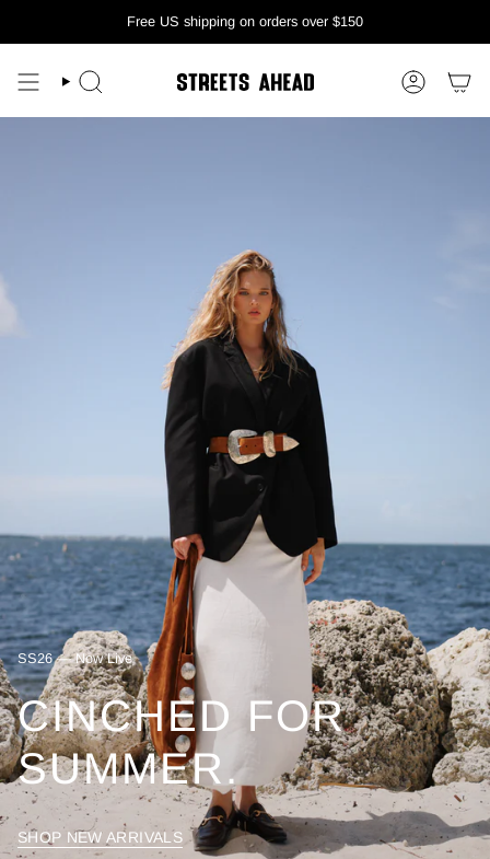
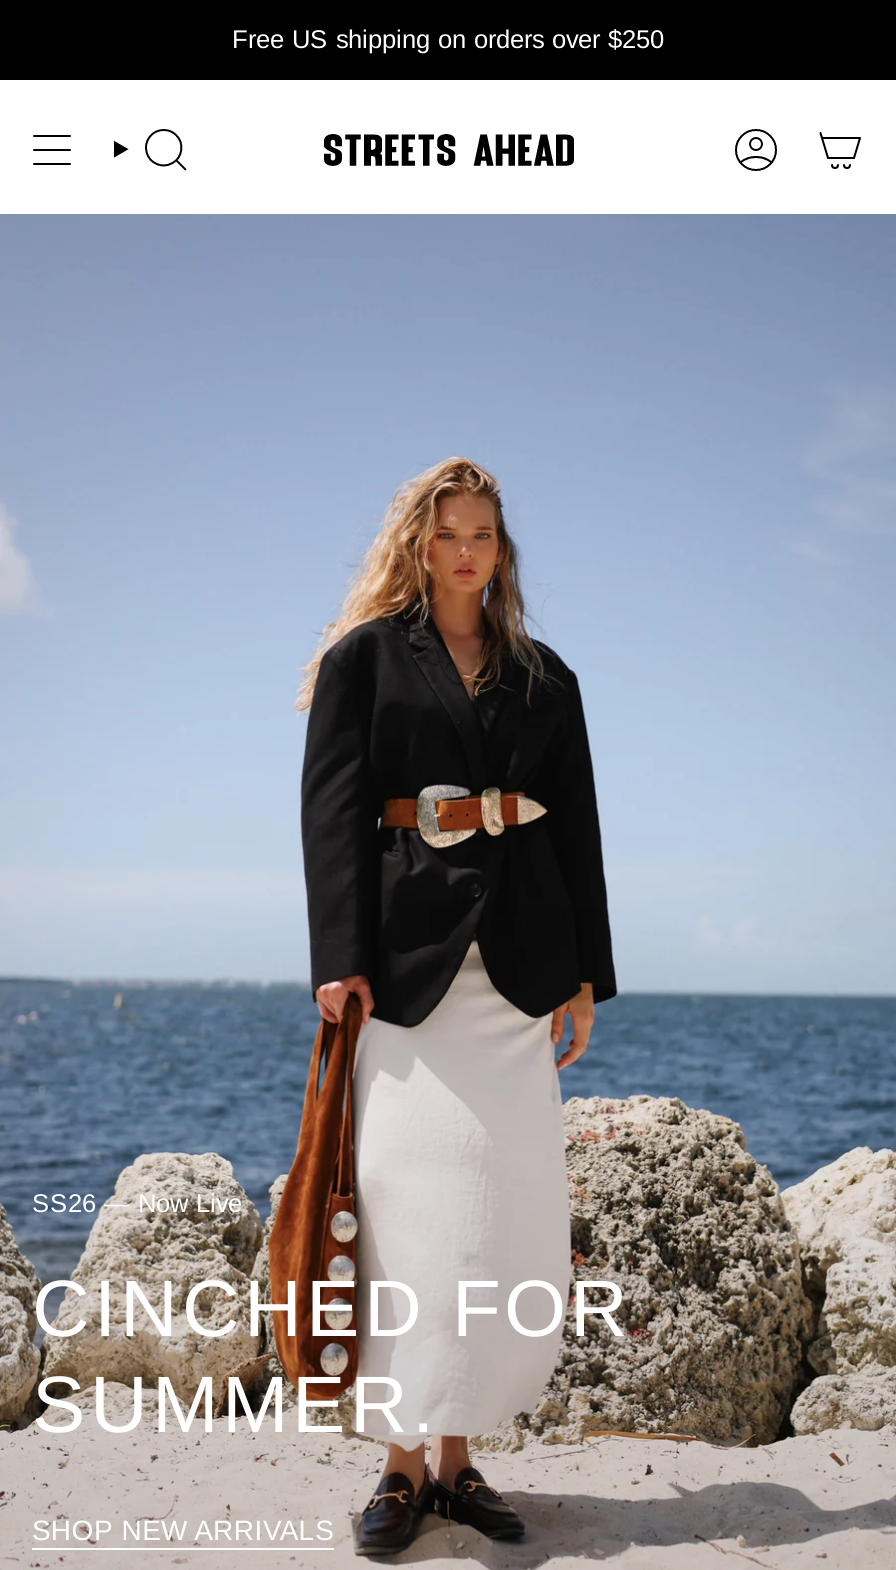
- Free US shipping on orders over $150
+ Free US shipping on orders over $250
